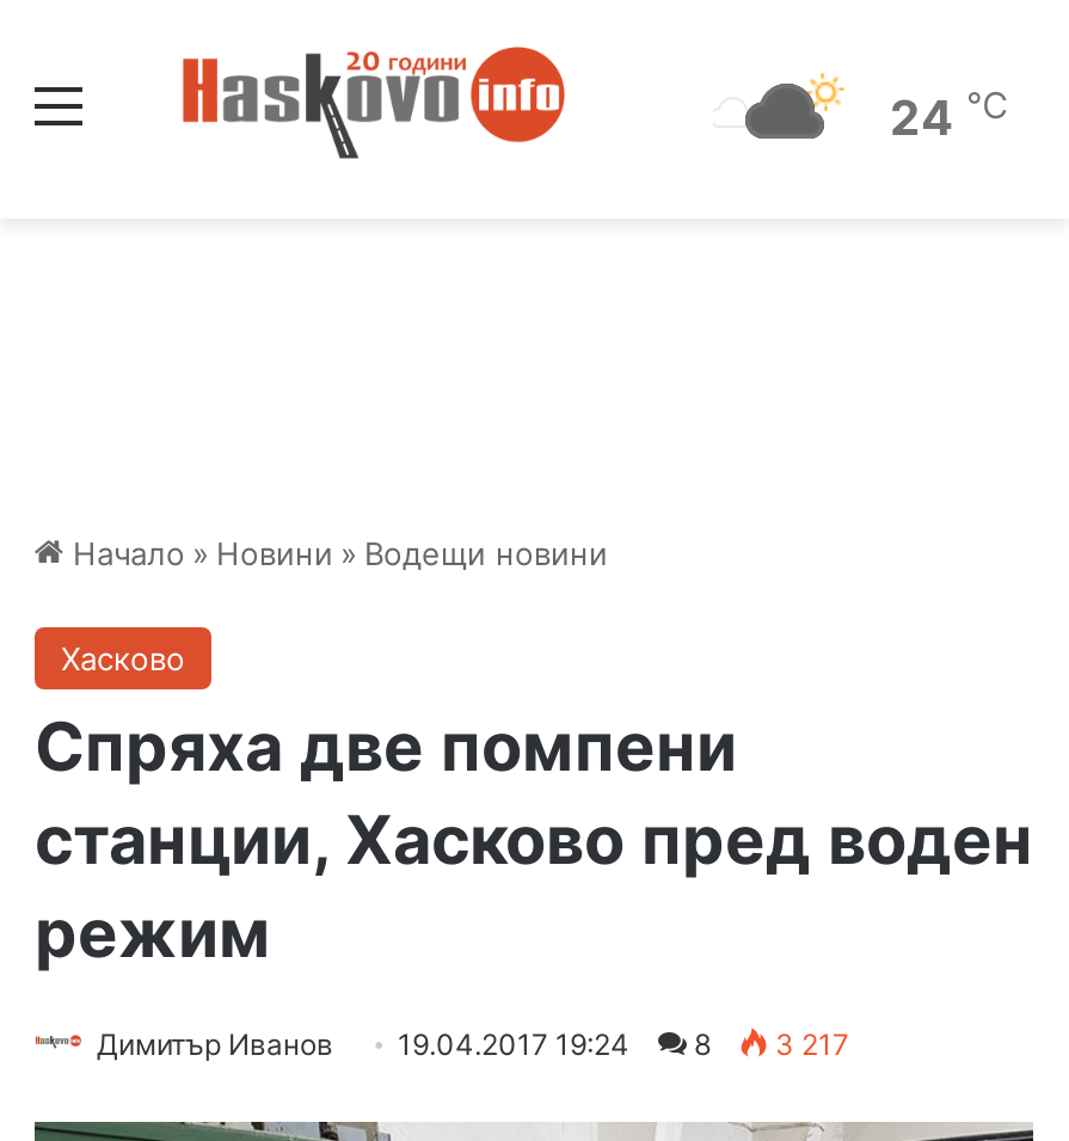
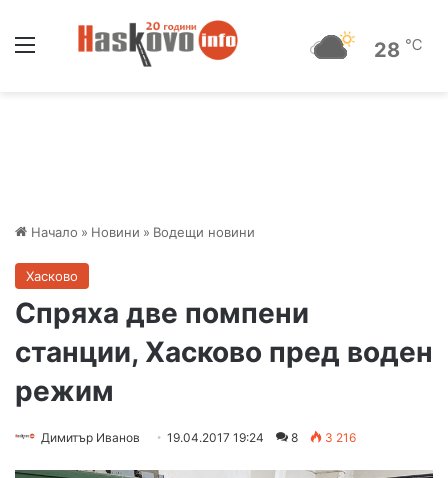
- 24 ℃
+ 28 ℃

- Димитър Иванов 19.04.2017 19:24 8 3 217
+ Димитър Иванов 19.04.2017 19:24 8 3 216
